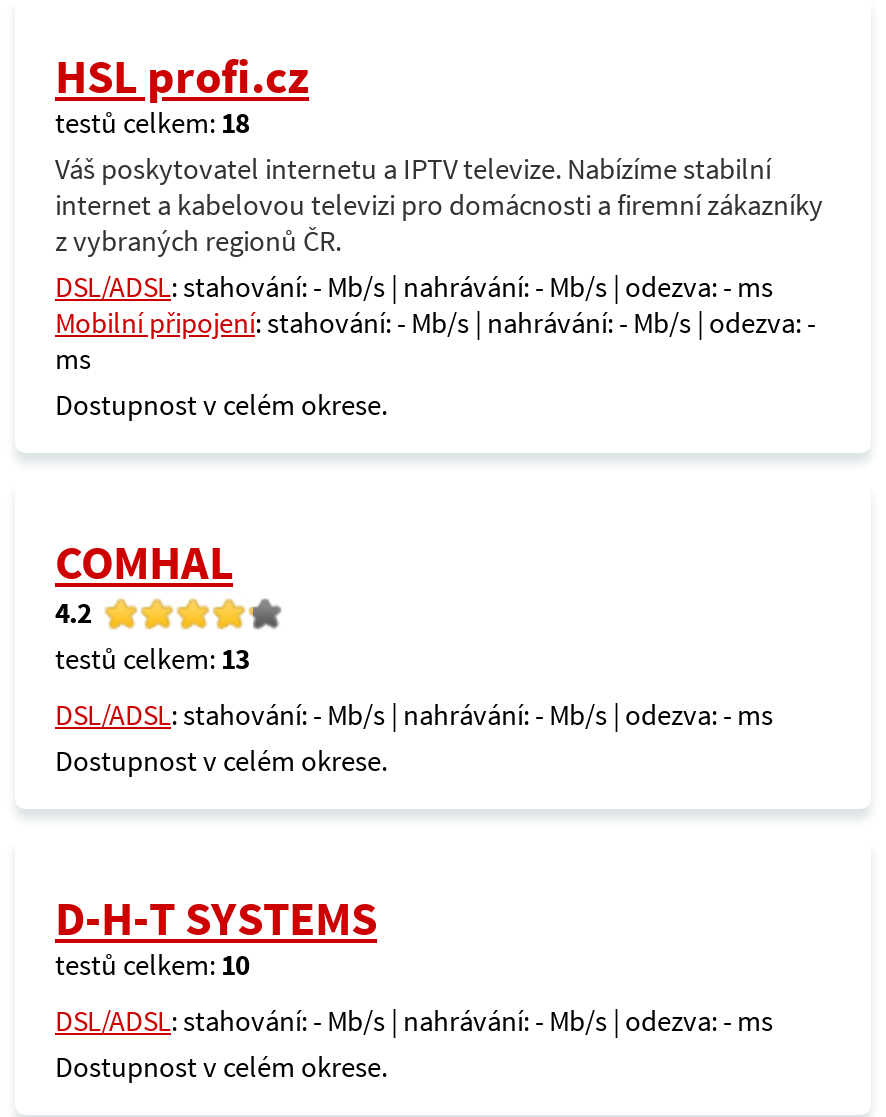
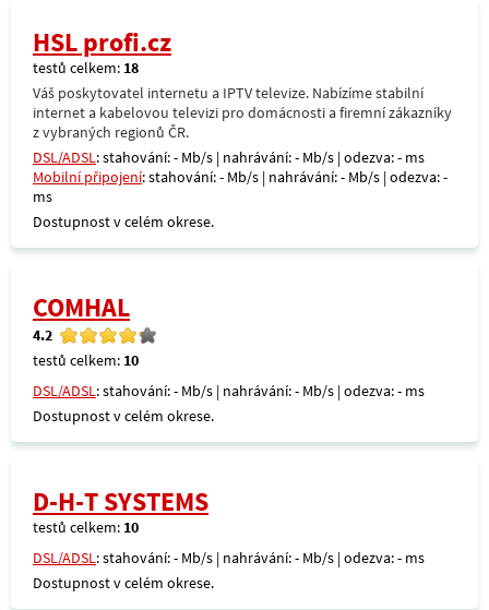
- testů celkem: 13
+ testů celkem: 10
